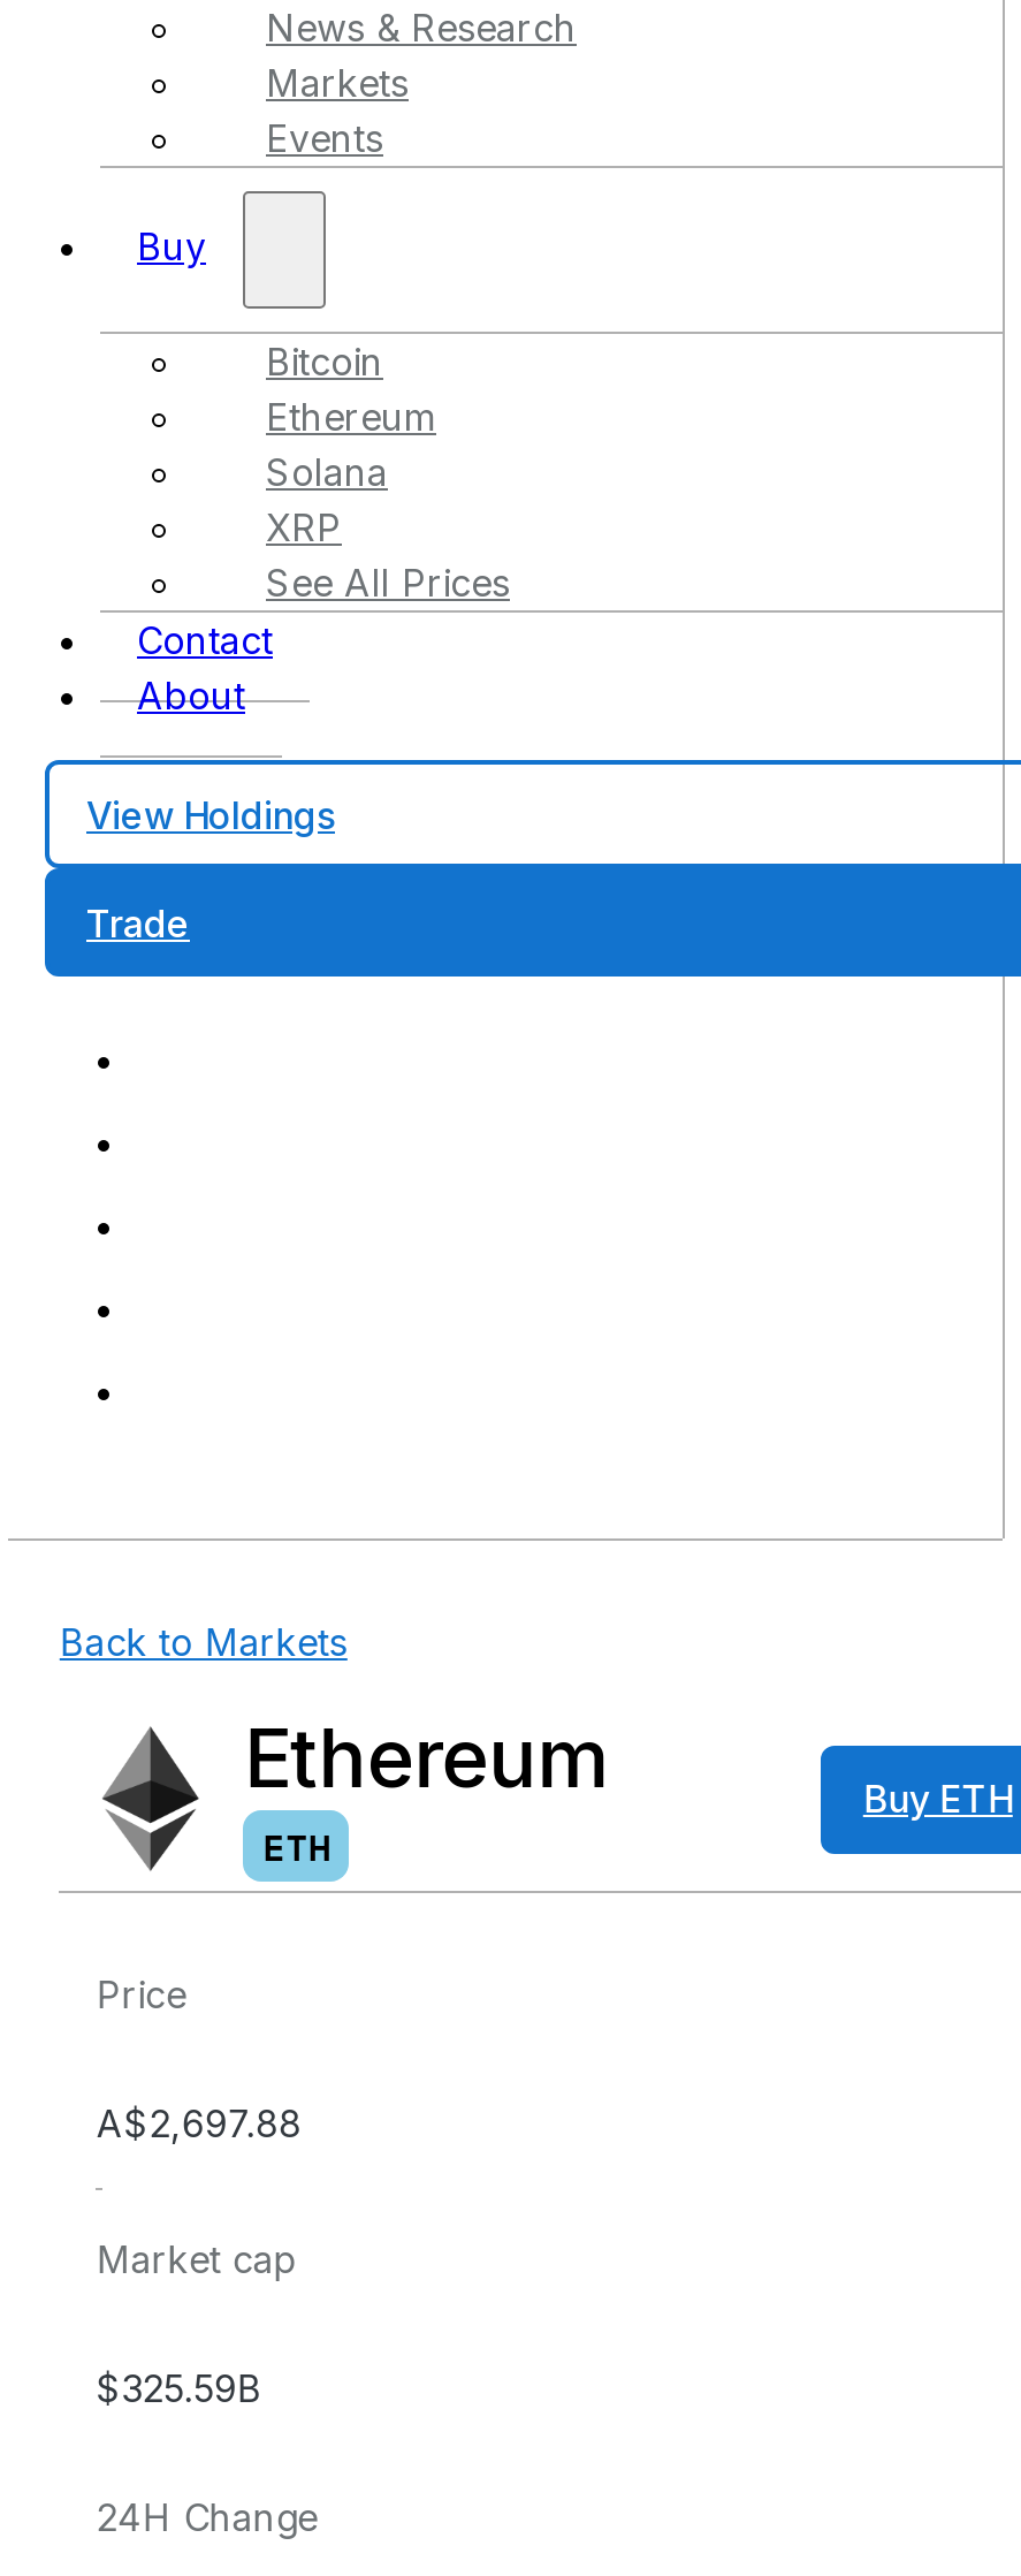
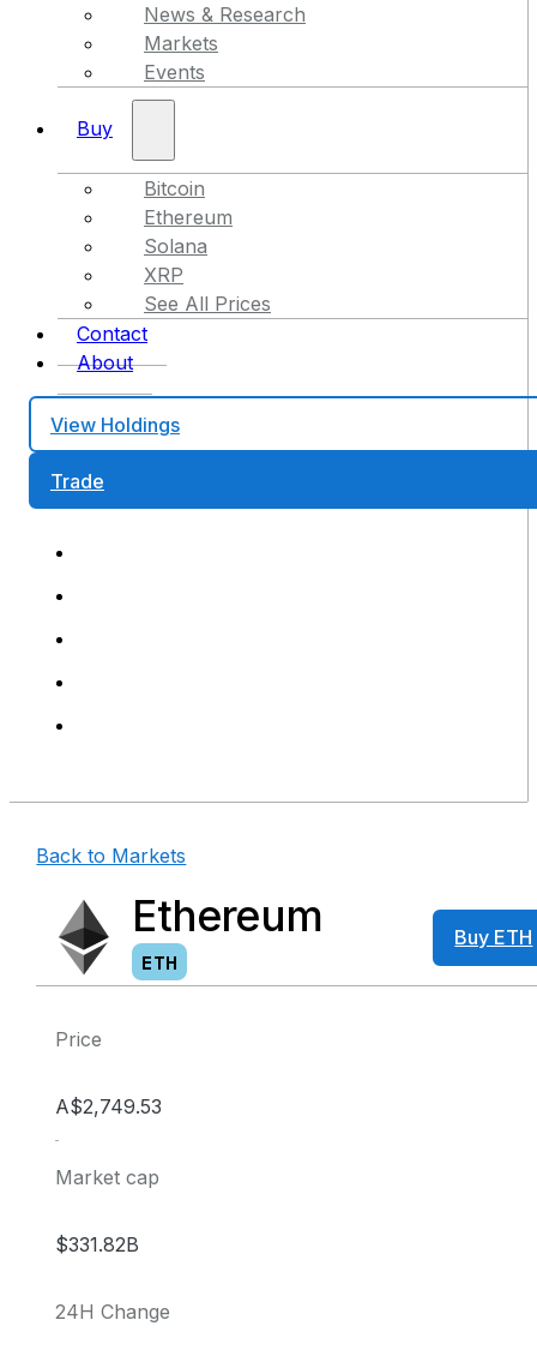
- A$2,697.88
+ A$2,749.53

- $325.59B
+ $331.82B
